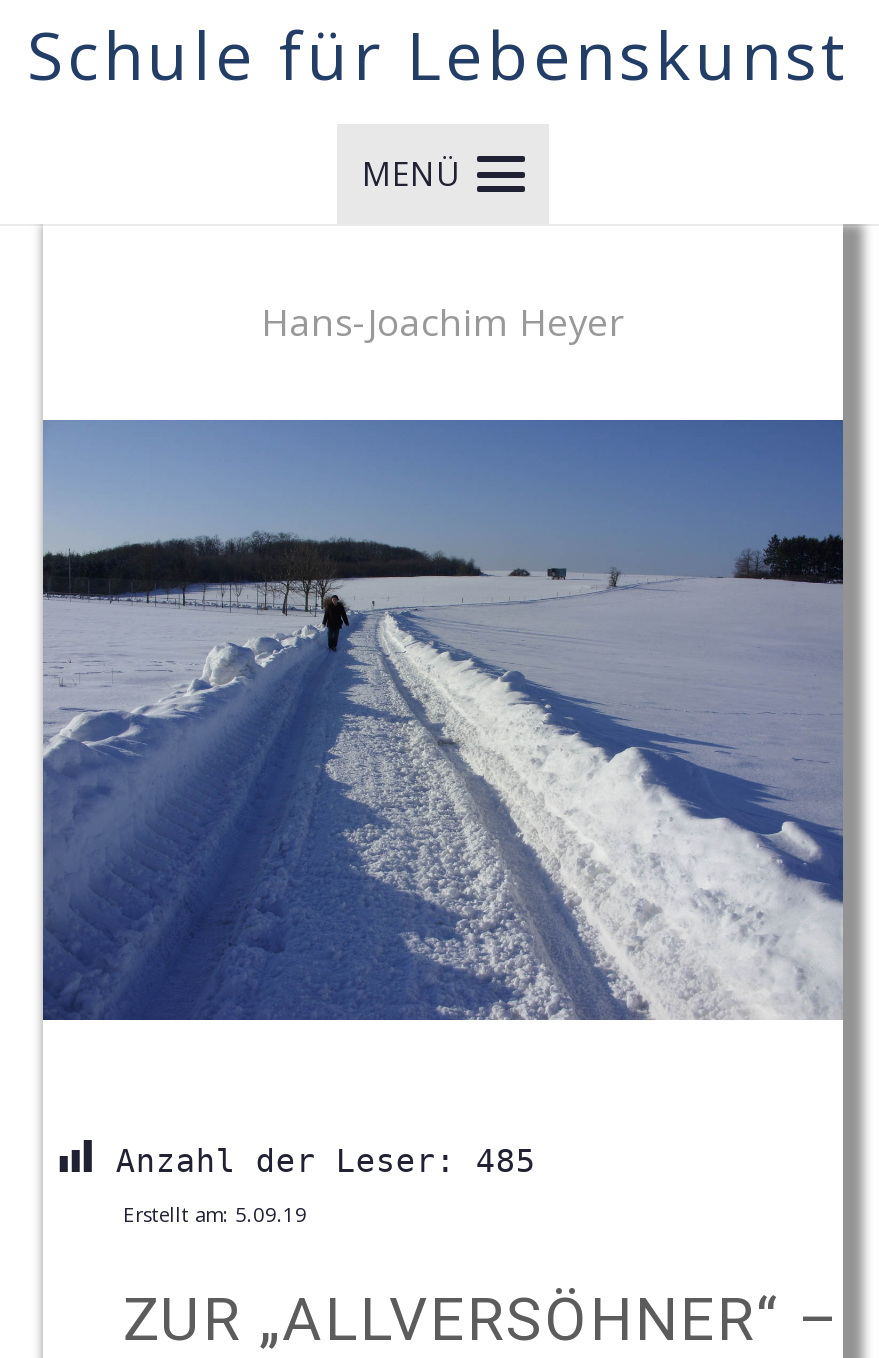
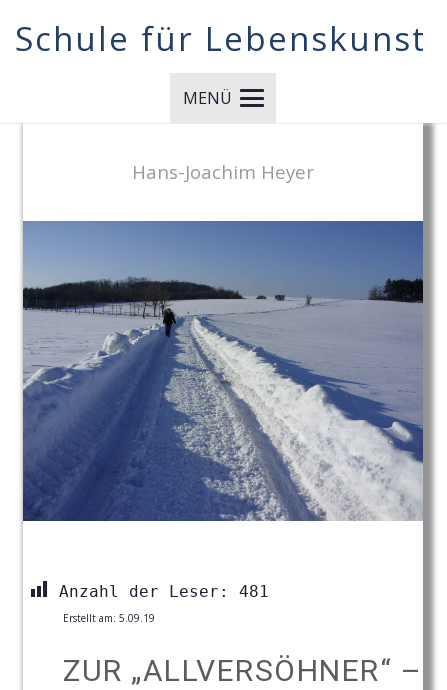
- Anzahl der Leser: 485
+ Anzahl der Leser: 481
